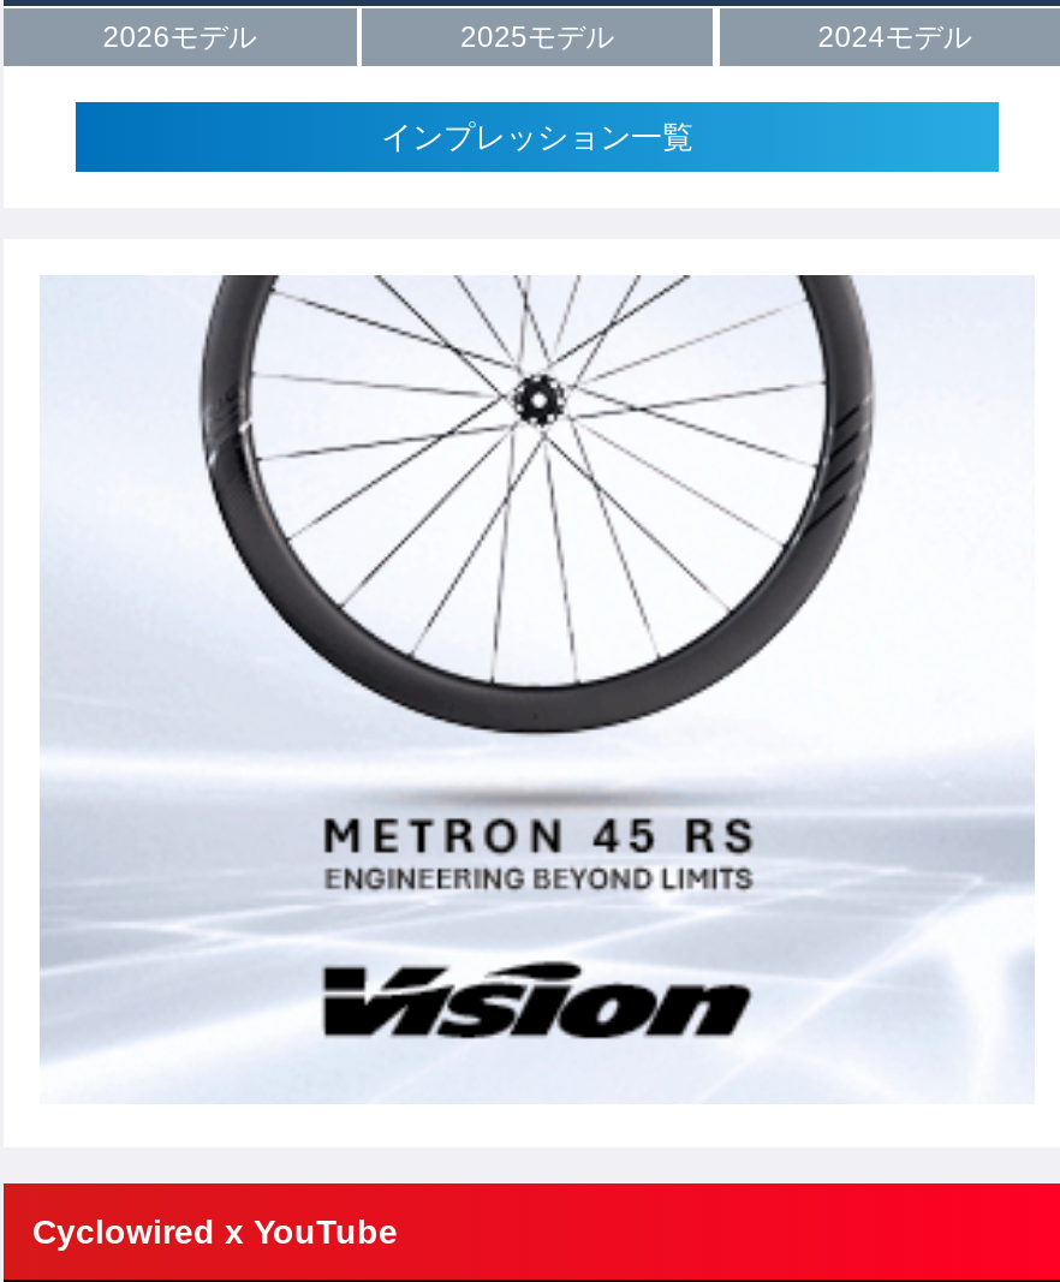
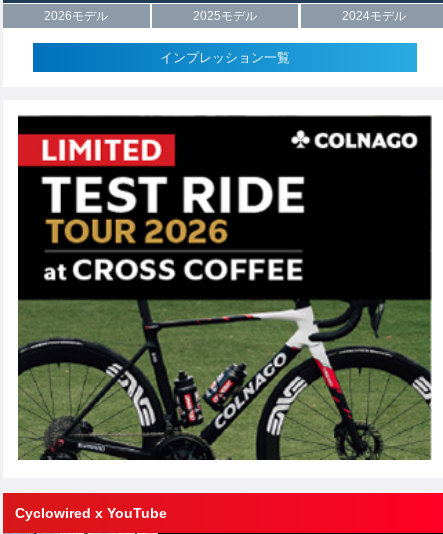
- [image]
+ [image]
